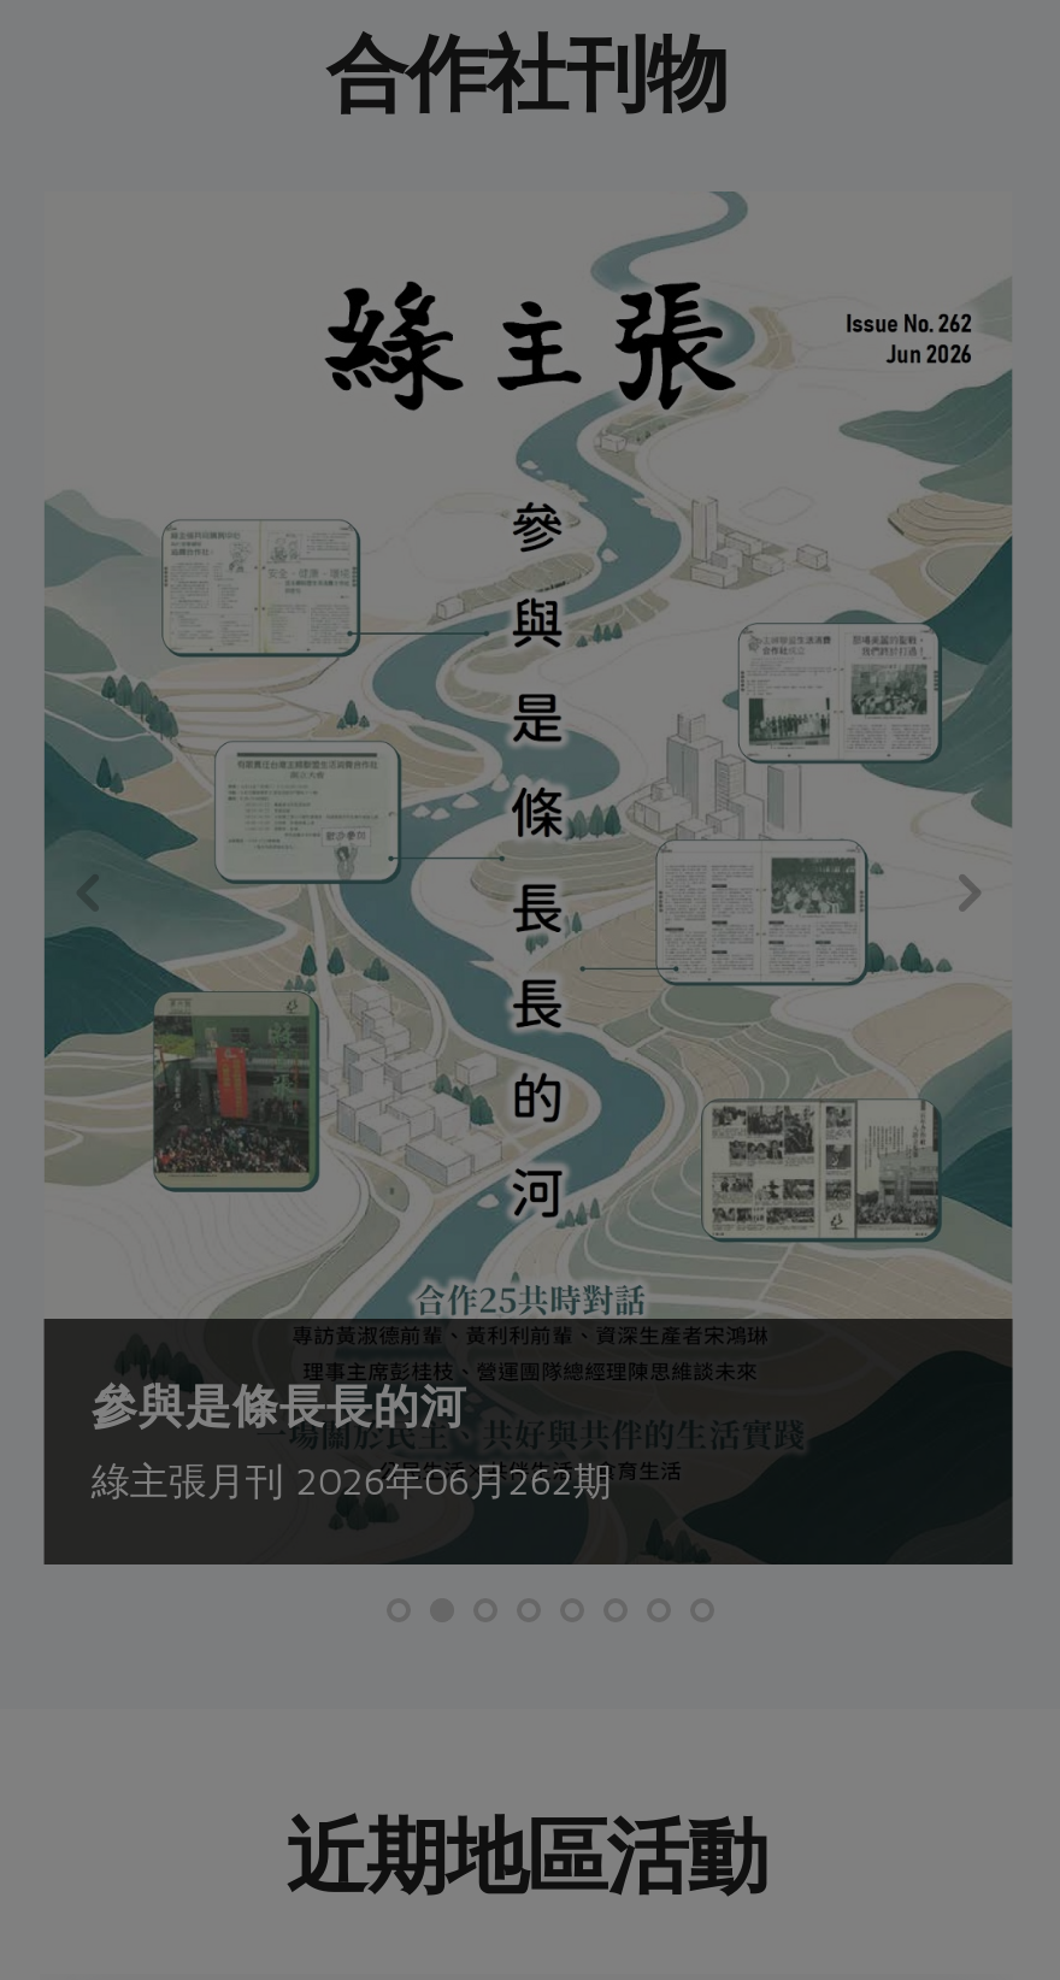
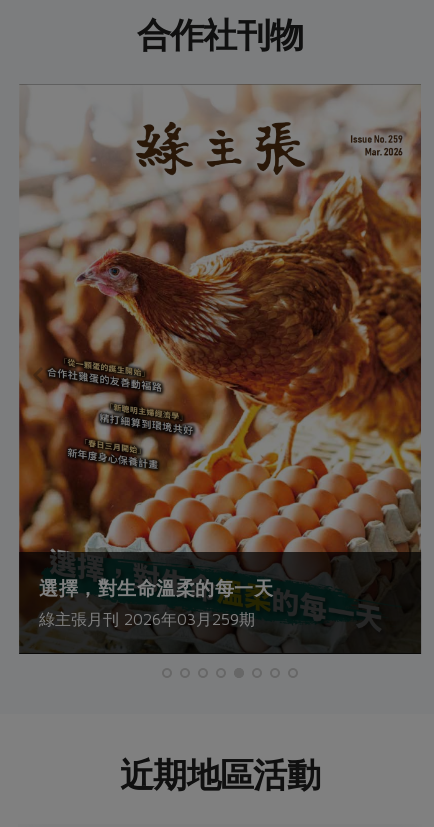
- [image]
- 參與是條長長的河
+ [image]
+ 選擇，對生命溫柔的每一天

- 綠主張月刊 2026年06月262期
+ 綠主張月刊 2026年03月259期
